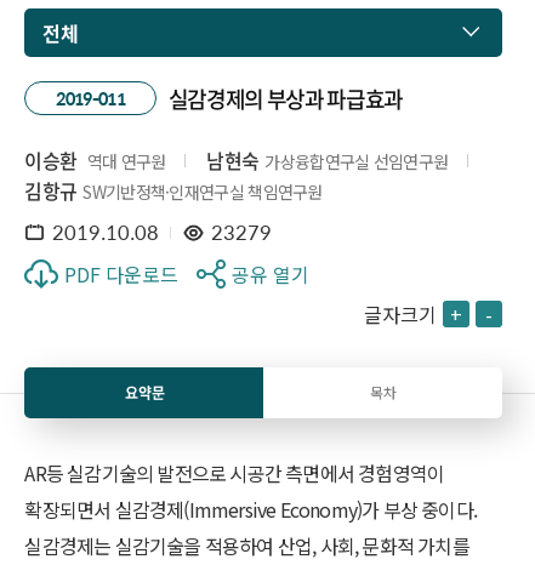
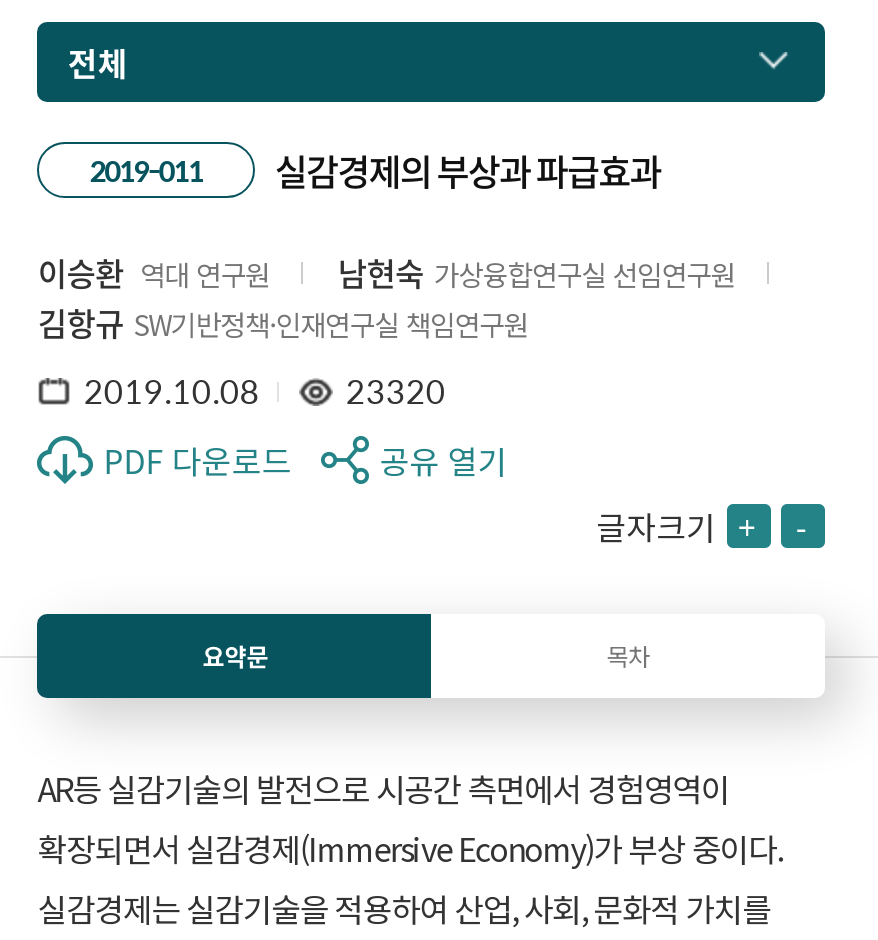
- 2019.10.08 23279
+ 2019.10.08 23320
